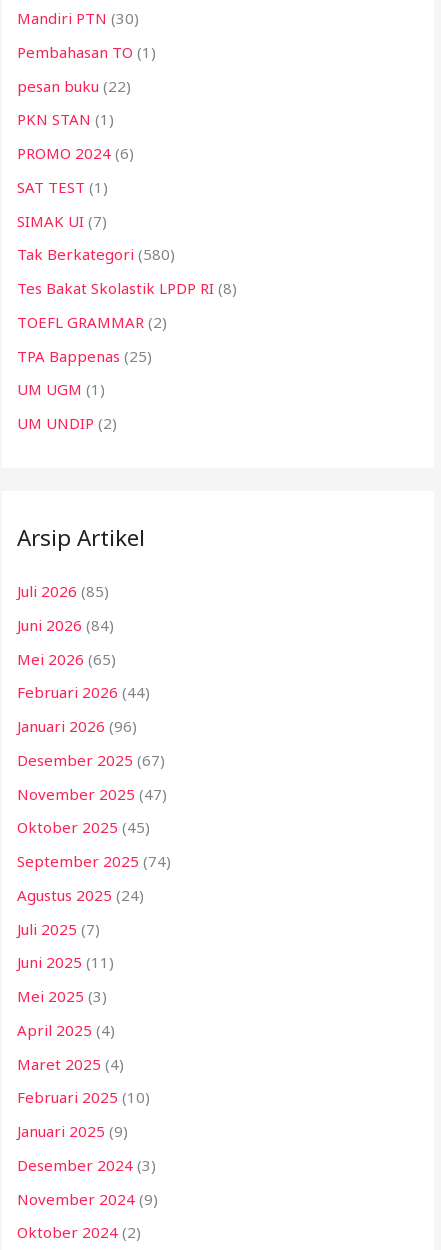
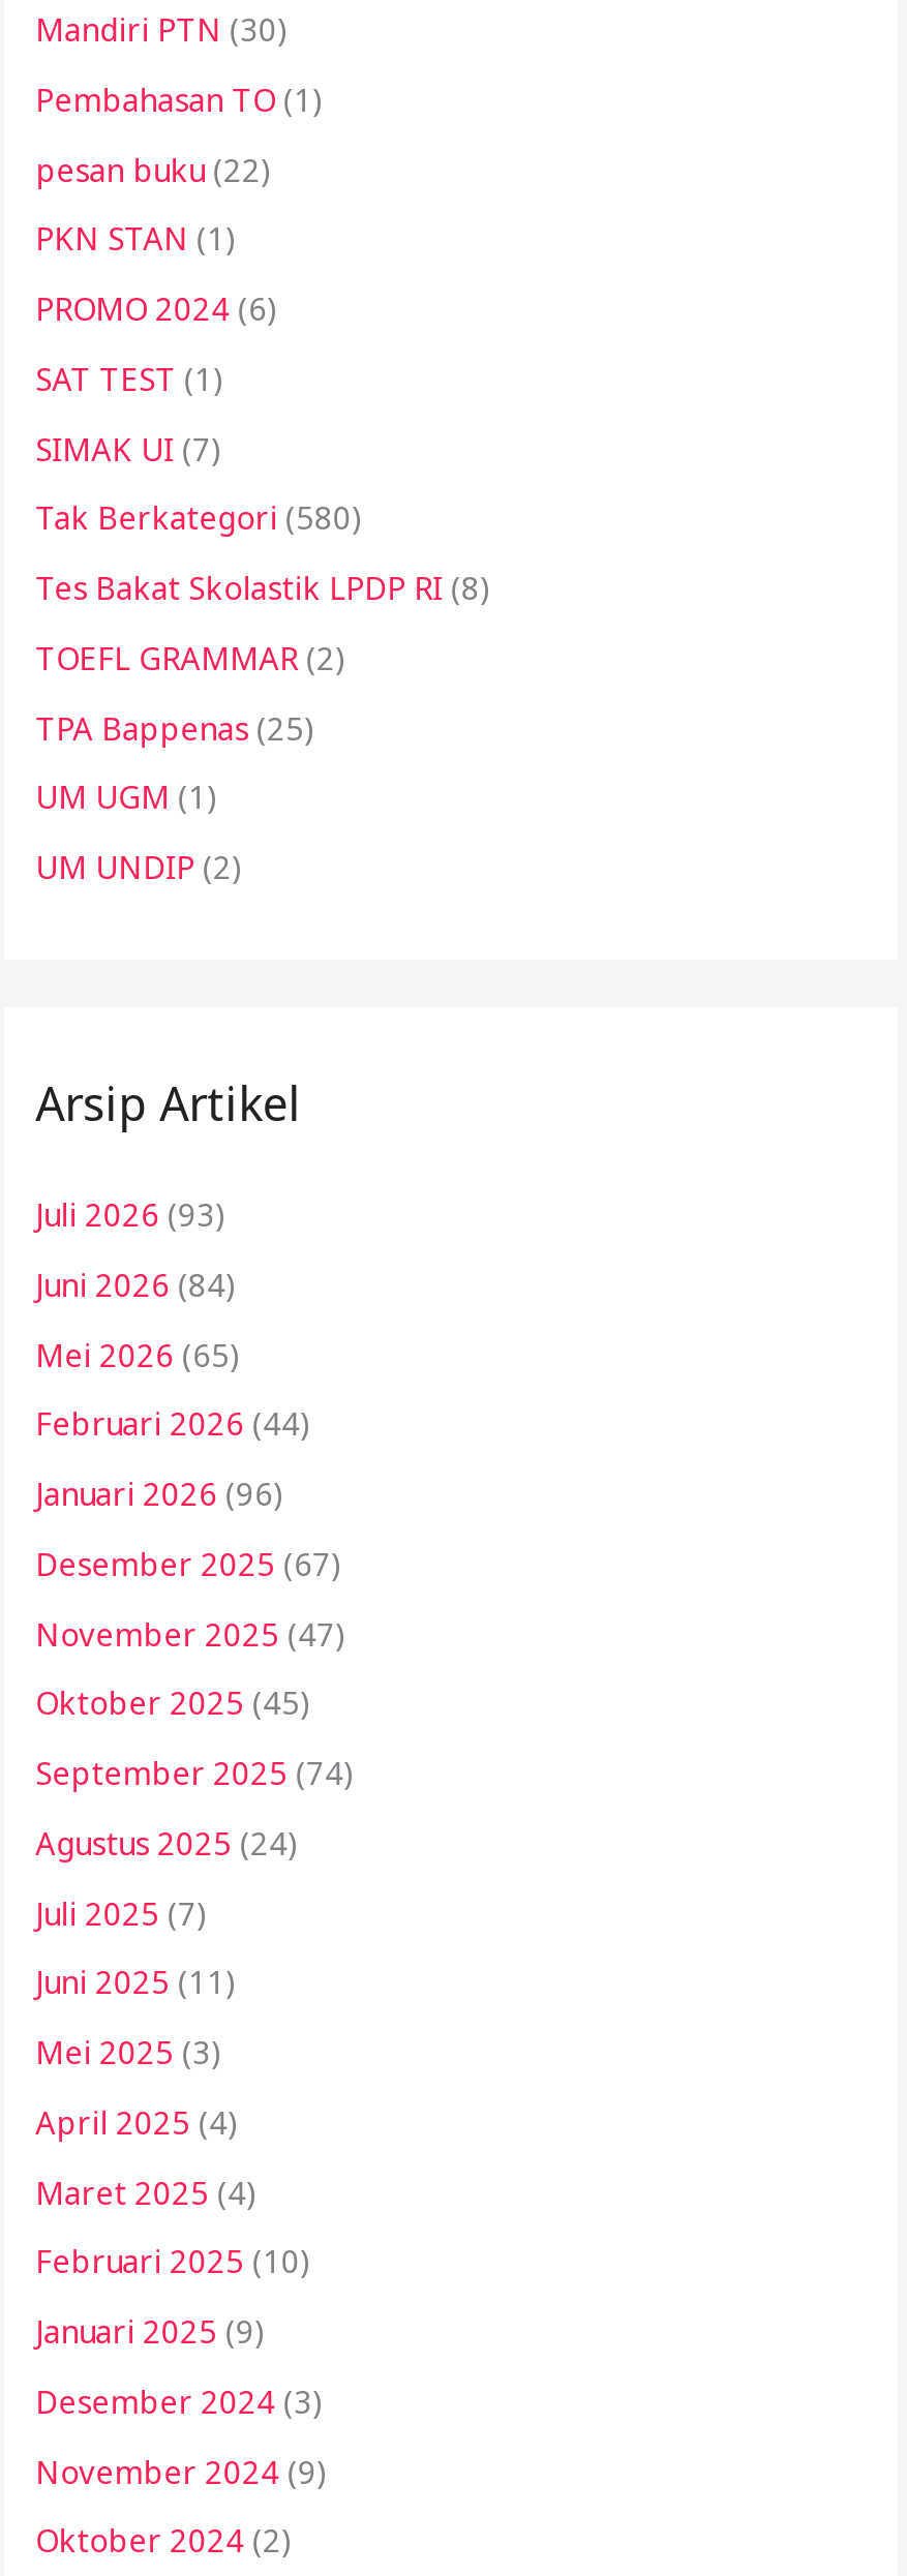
- Juli 2026 (85)
+ Juli 2026 (93)
